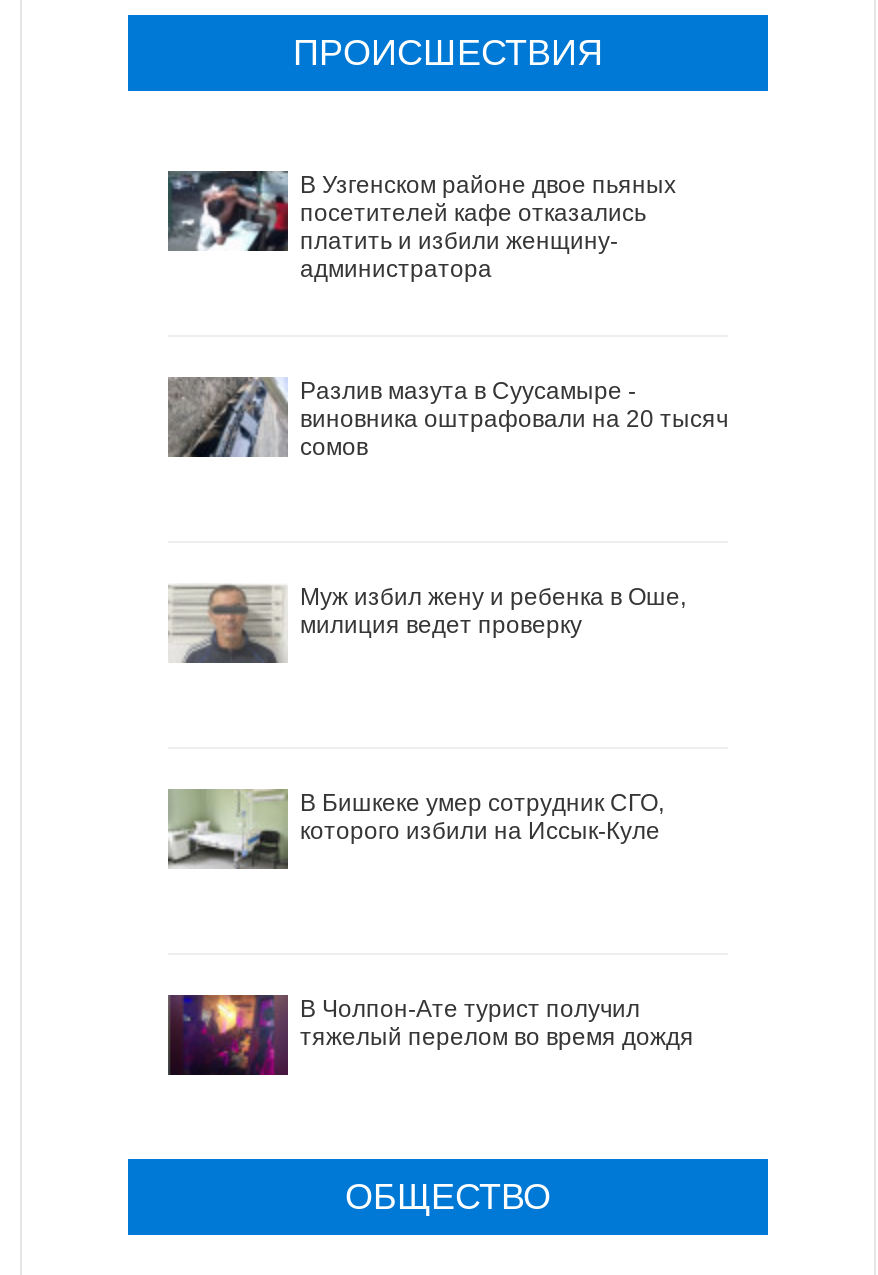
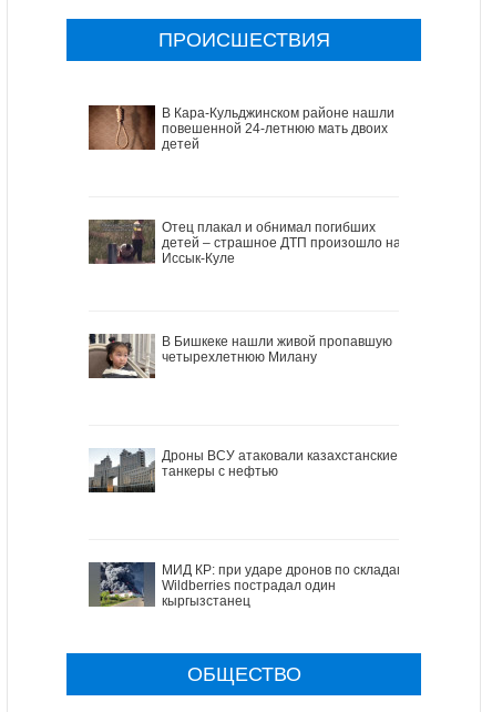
- [image]
- В Узгенском районе двое пьяных
- посетителей кафе отказались
- платить и избили женщину-
- администратора
+ [image]
+ В Кара-Кульджинском районе нашли
+ повешенной 24-летнюю мать двоих
+ детей

- [image]
- Разлив мазута в Суусамыре -
- виновника оштрафовали на 20 тысяч
- сомов
+ [image]
+ Отец плакал и обнимал погибших
+ детей – страшное ДТП произошло на
+ Иссык-Куле

- [image]
- Муж избил жену и ребенка в Оше,
- милиция ведет проверку
+ [image]
+ В Бишкеке нашли живой пропавшую
+ четырехлетнюю Милану

- [image]
- В Бишкеке умер сотрудник СГО,
- которого избили на Иссык-Куле
+ [image]
+ Дроны ВСУ атаковали казахстанские
+ танкеры с нефтью

- [image]
- В Чолпон-Ате турист получил
- тяжелый перелом во время дождя
+ [image]
+ МИД КР: при ударе дронов по складам
+ Wildberries пострадал один
+ кыргызстанец
